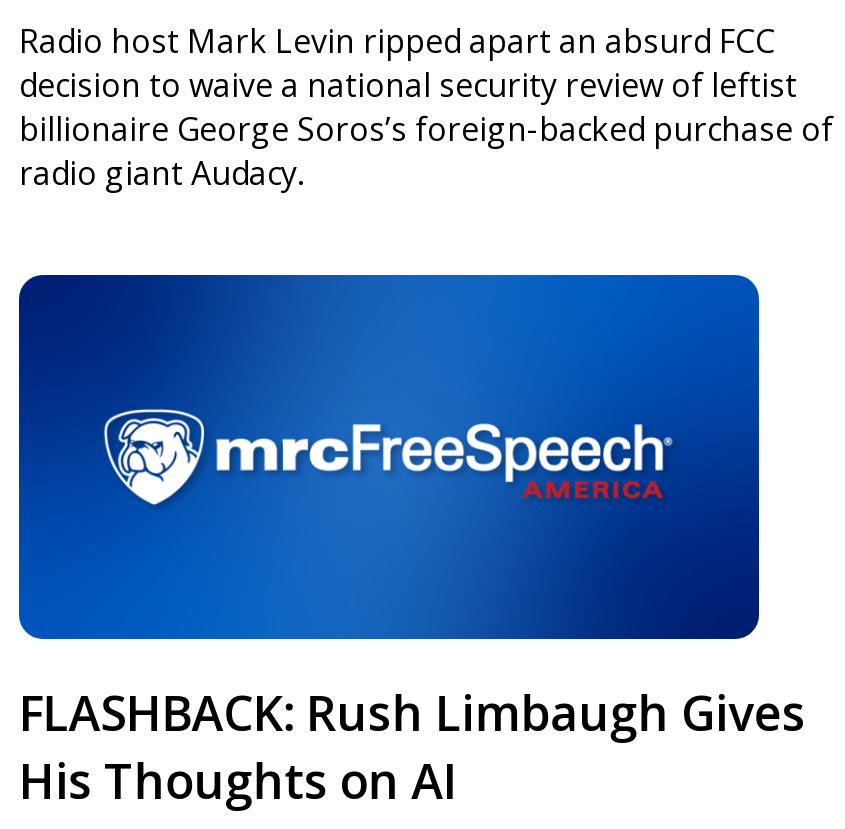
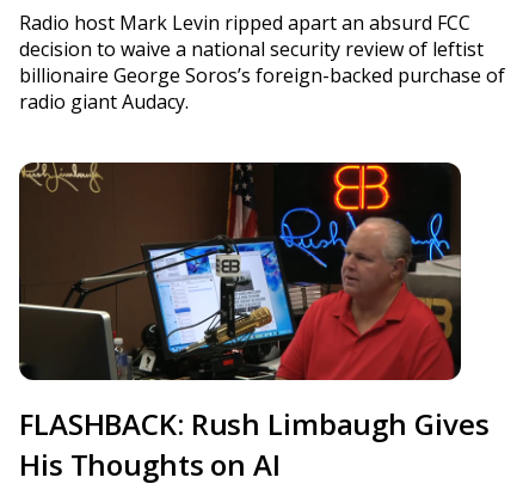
- [image]
+ [image]
